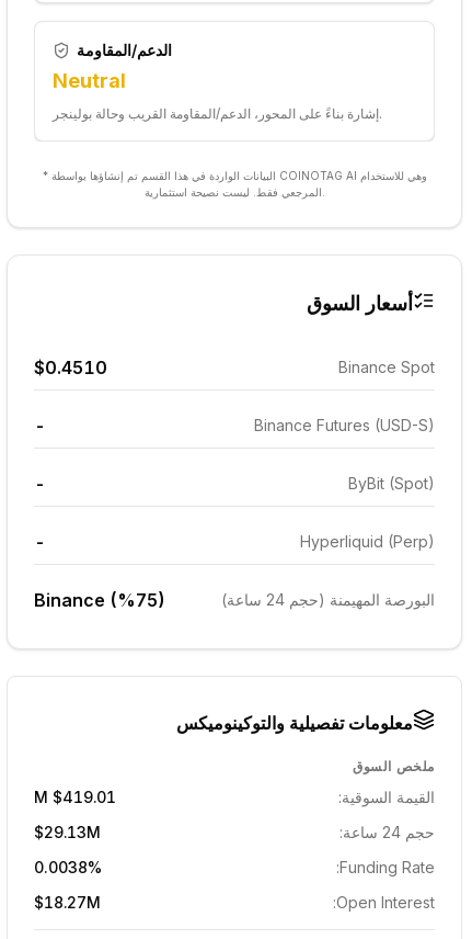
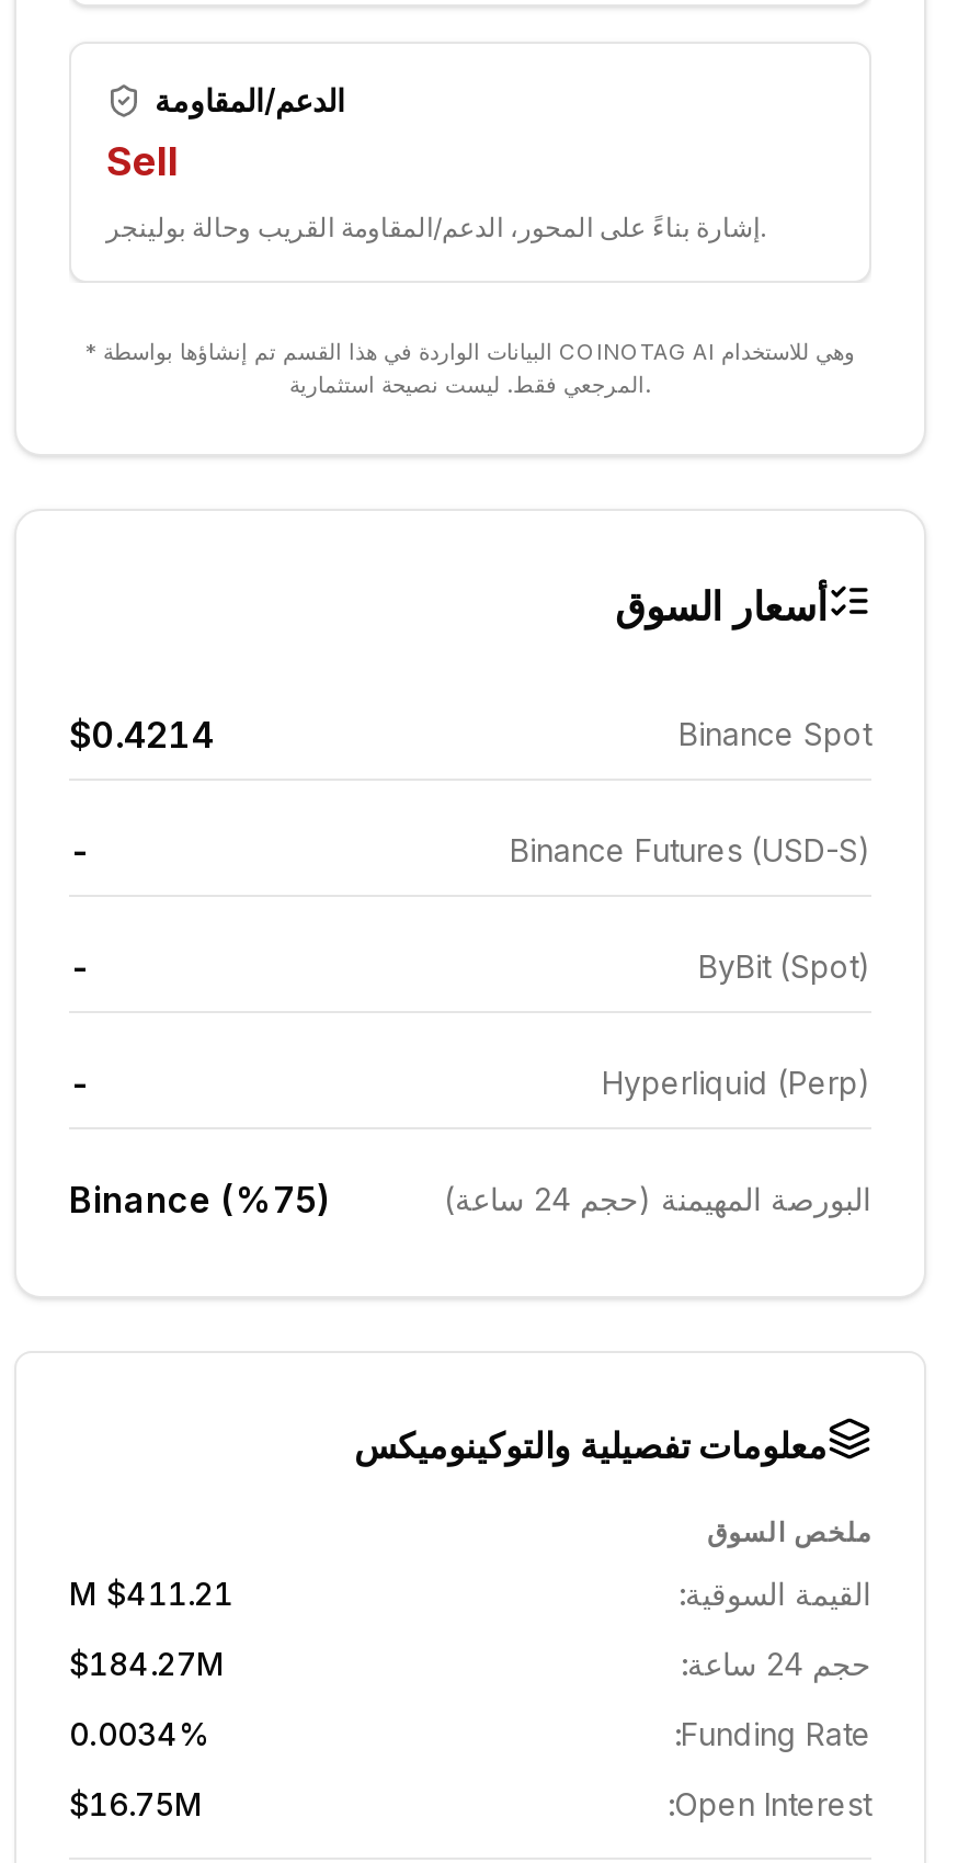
- Neutral
+ Sell

- $0.4510
+ $0.4214

- $419.01 M
+ $411.21 M

- $29.13M
+ $184.27M

- 0.0038%
+ 0.0034%

- $18.27M
+ $16.75M
